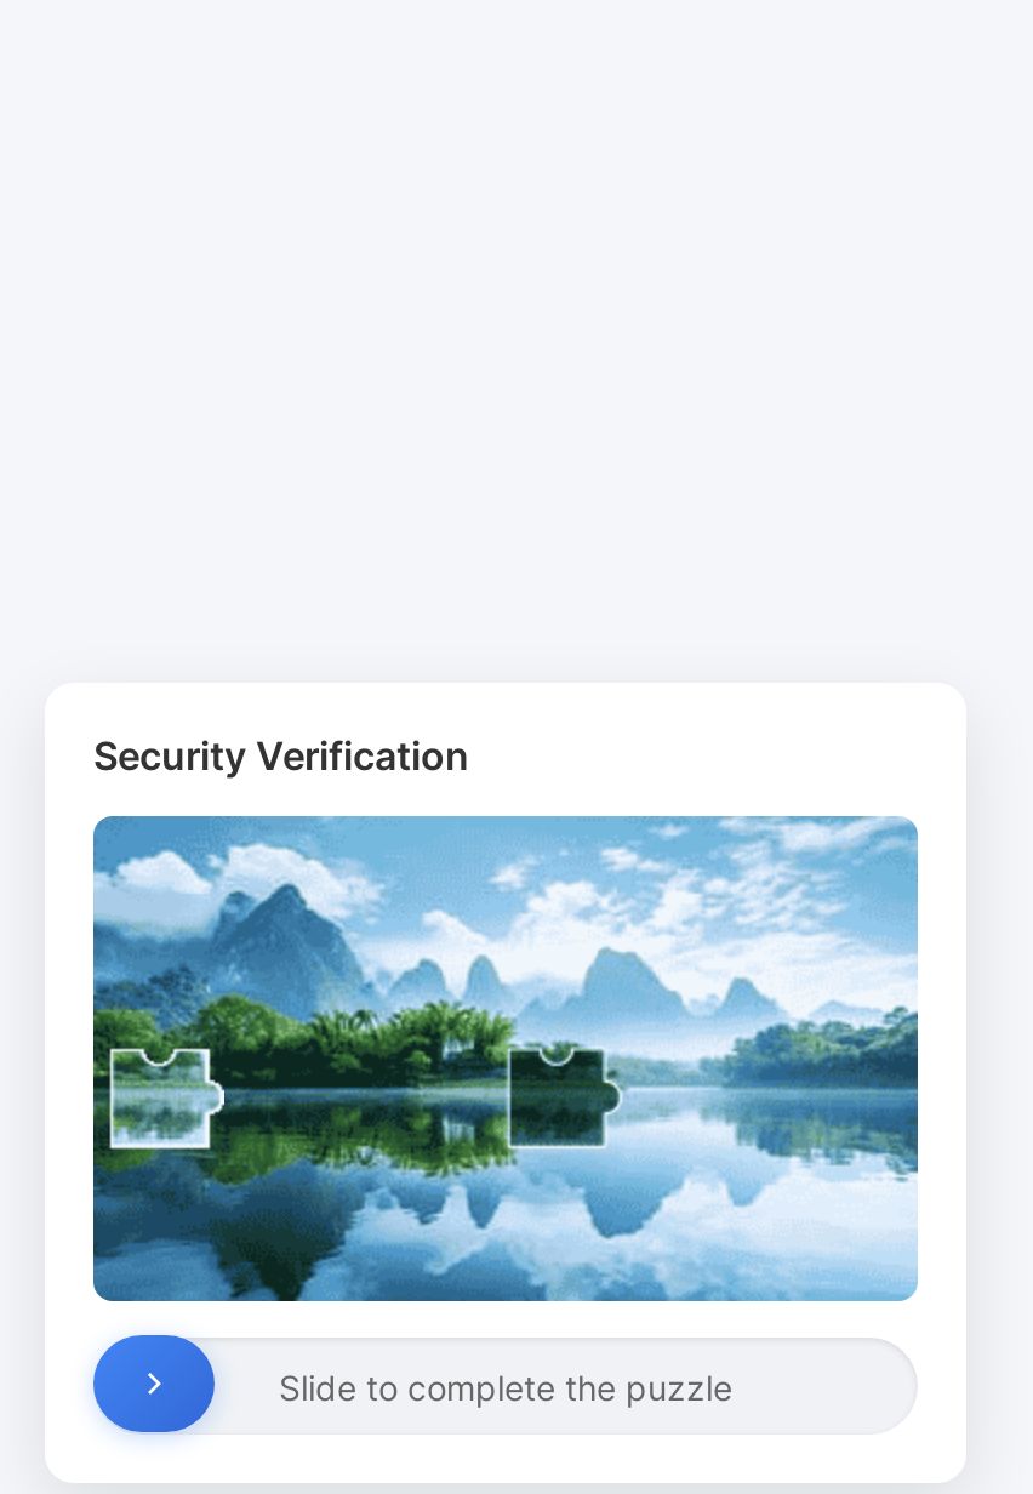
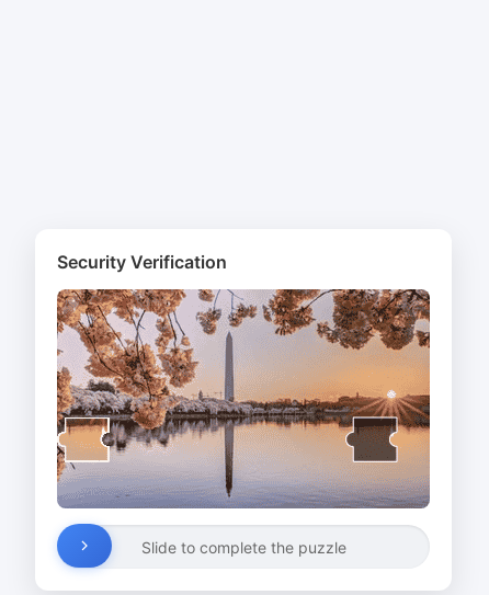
- [image]
+ [image]
